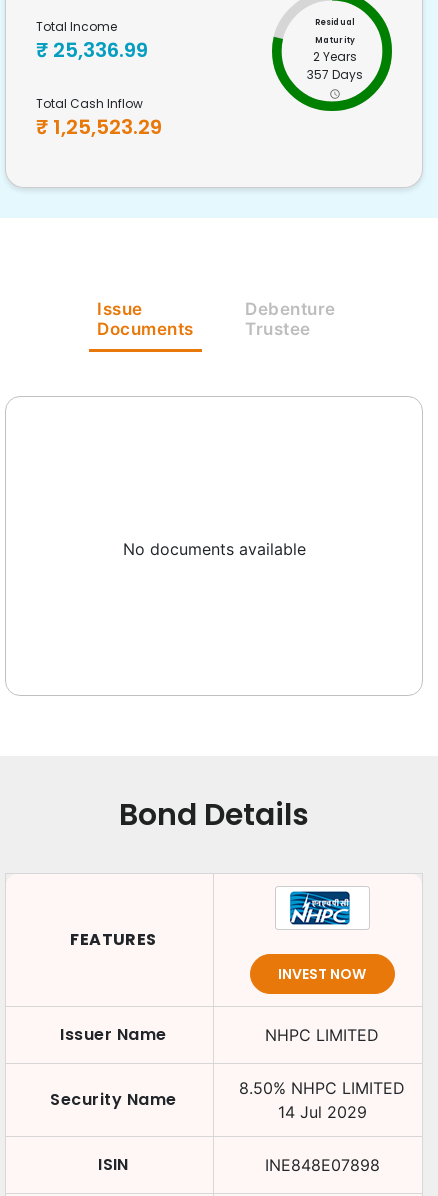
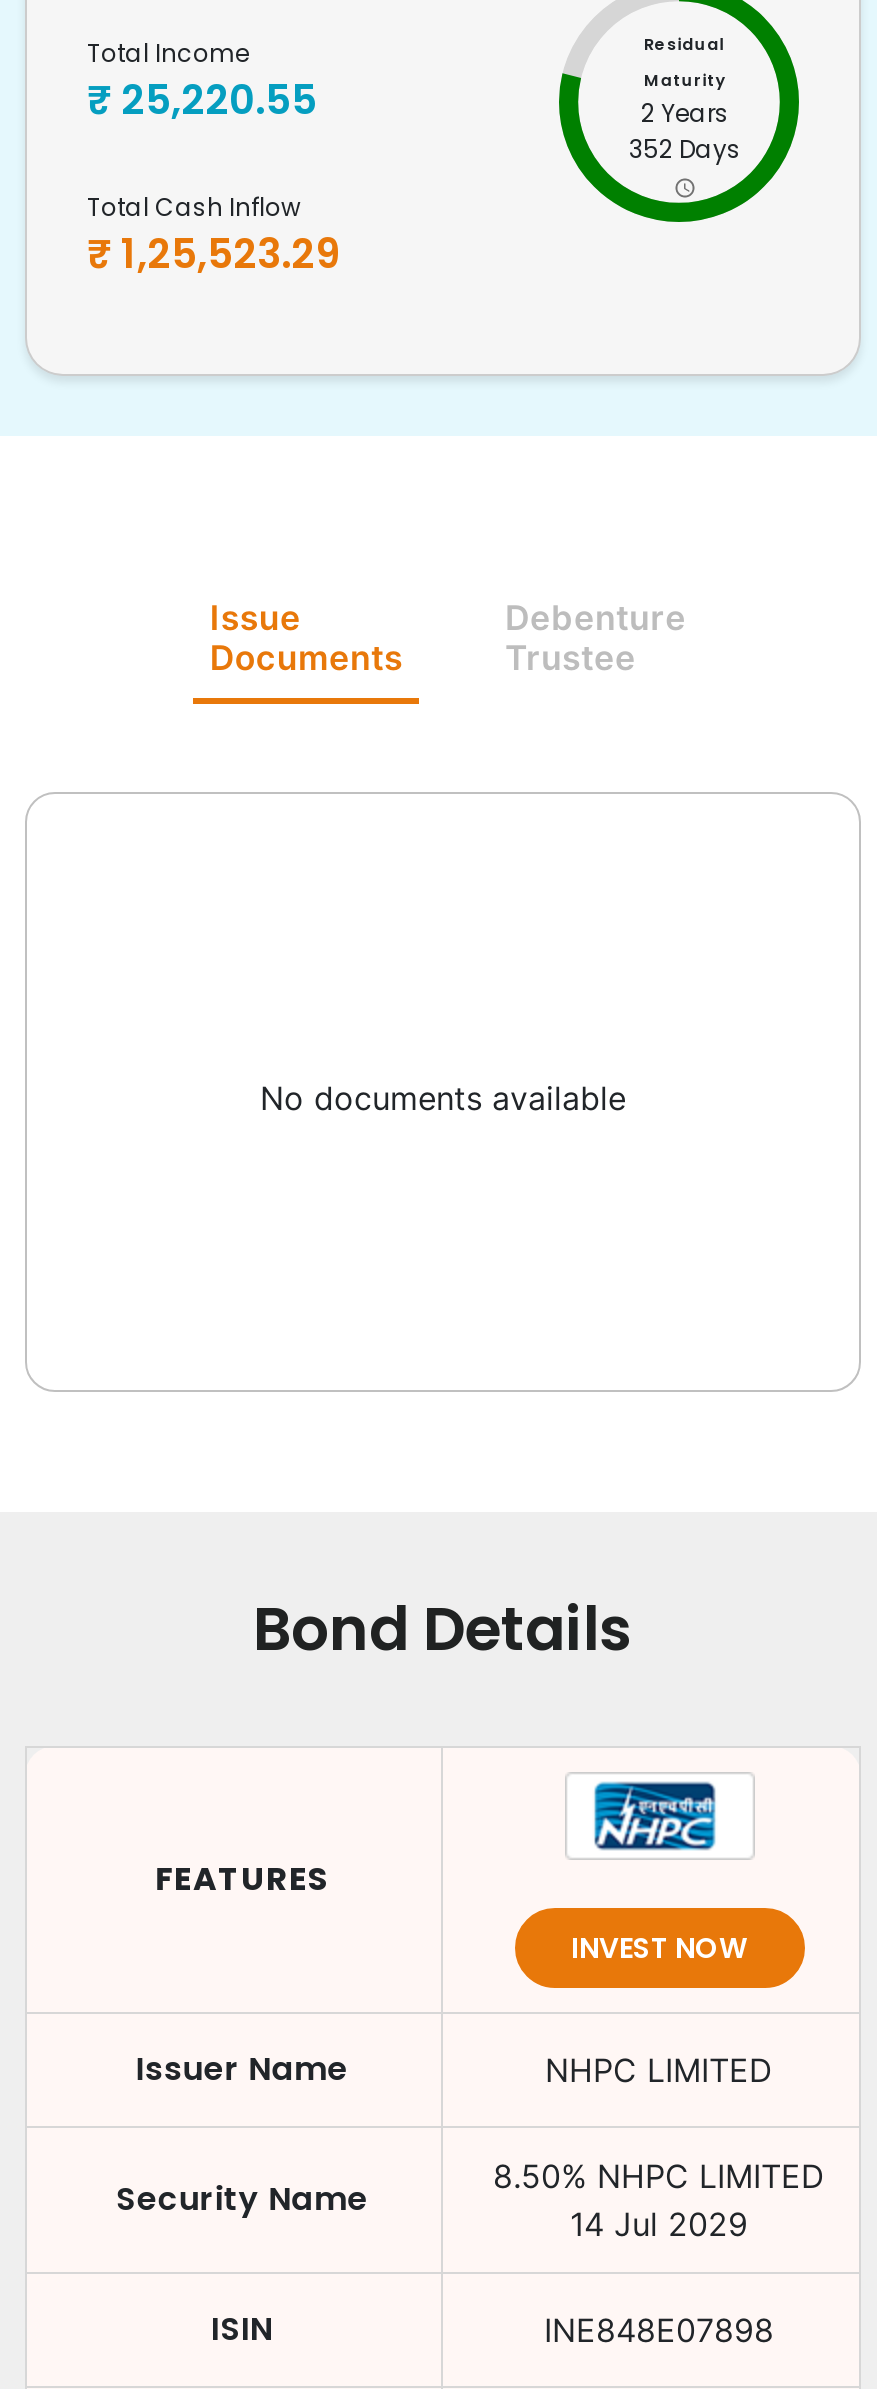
- ₹ 25,336.99
+ ₹ 25,220.55

- 357 Days
+ 352 Days
